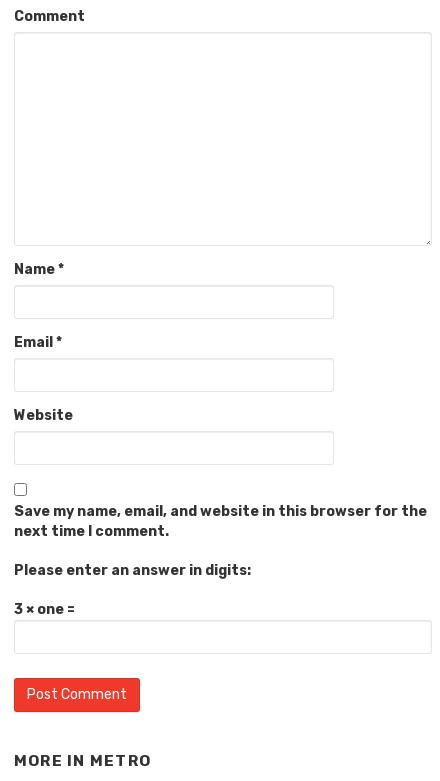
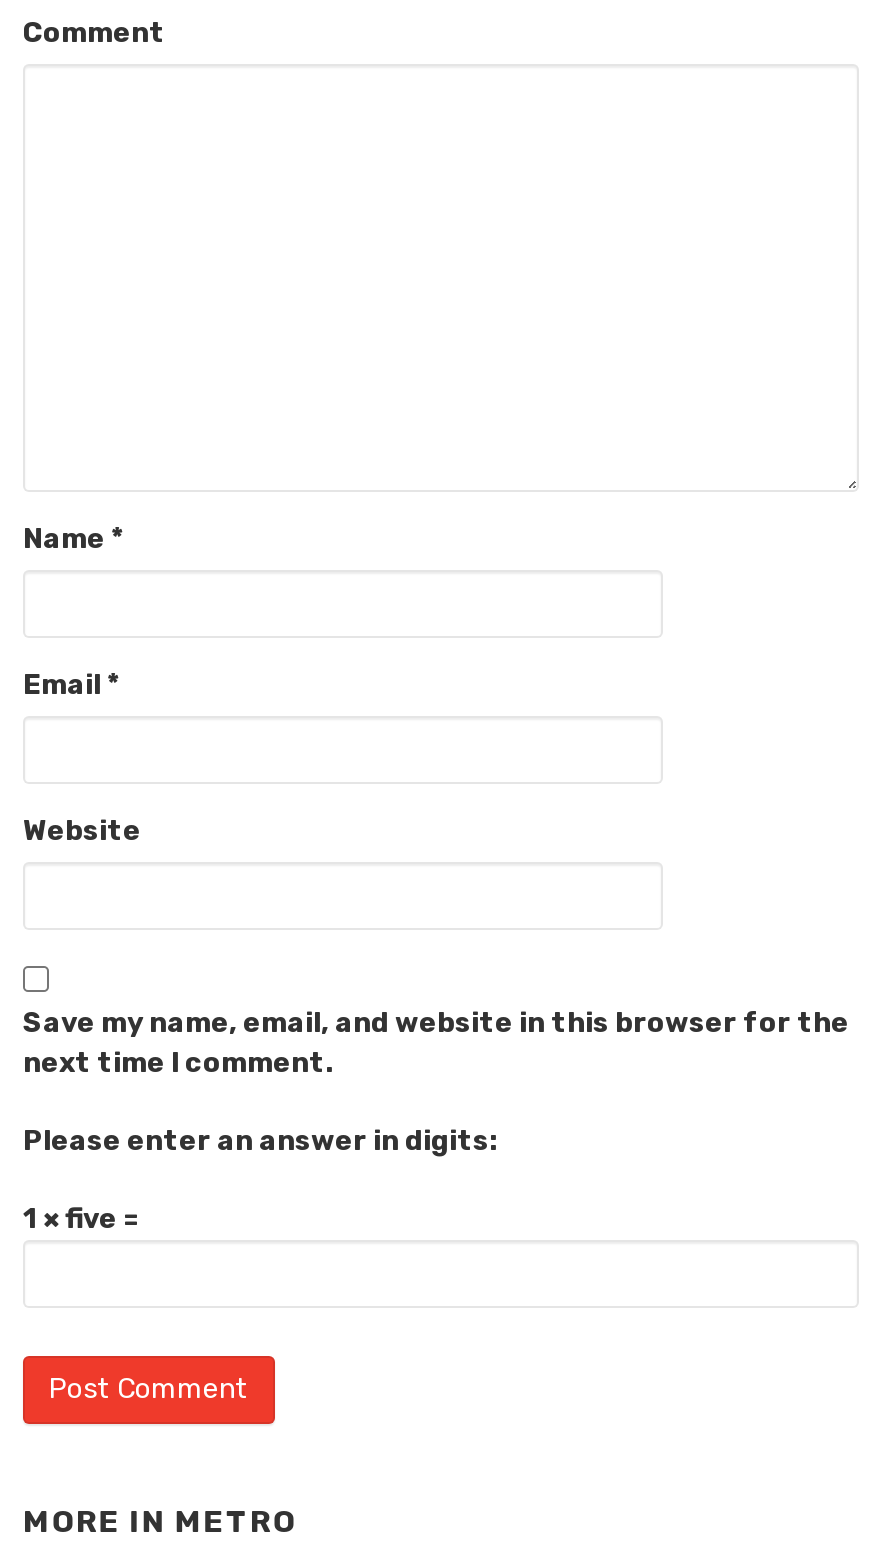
- 3 × one =
+ 1 × five =
